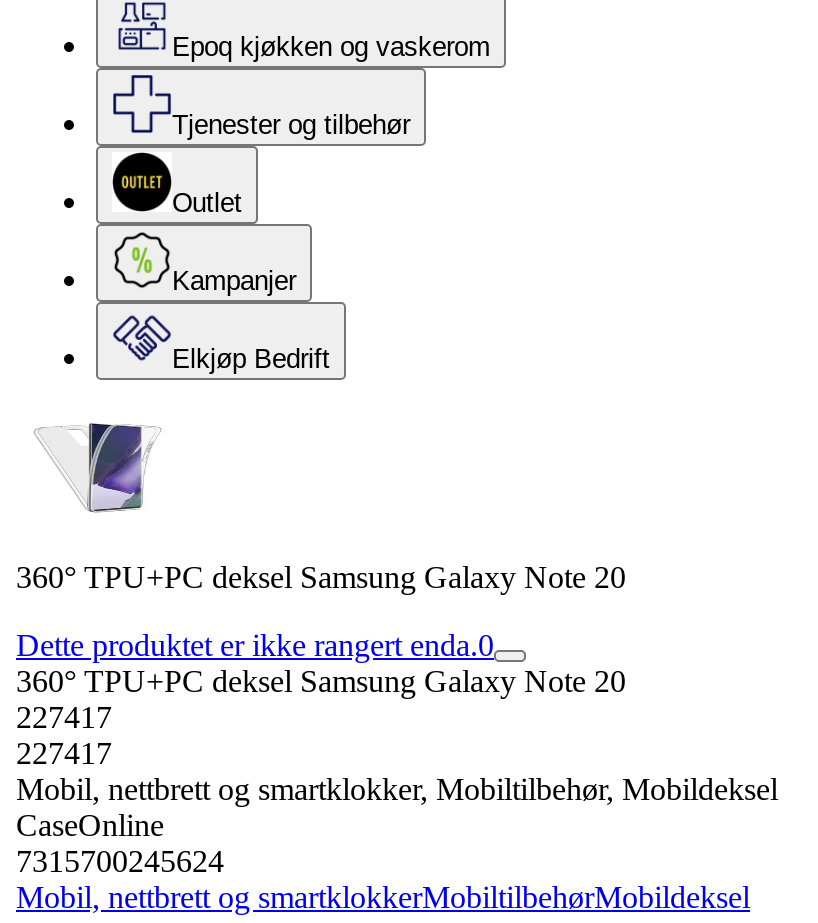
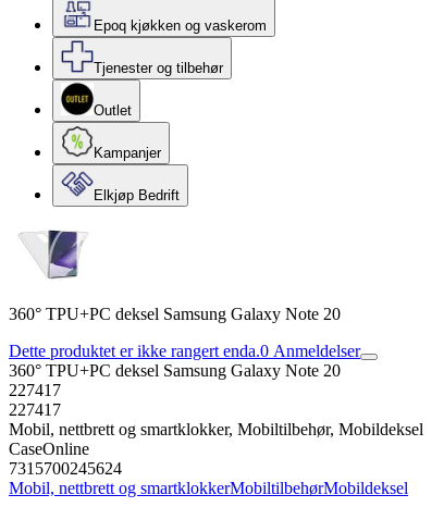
- Dette produktet er ikke rangert enda.0
+ Dette produktet er ikke rangert enda.0 Anmeldelser
